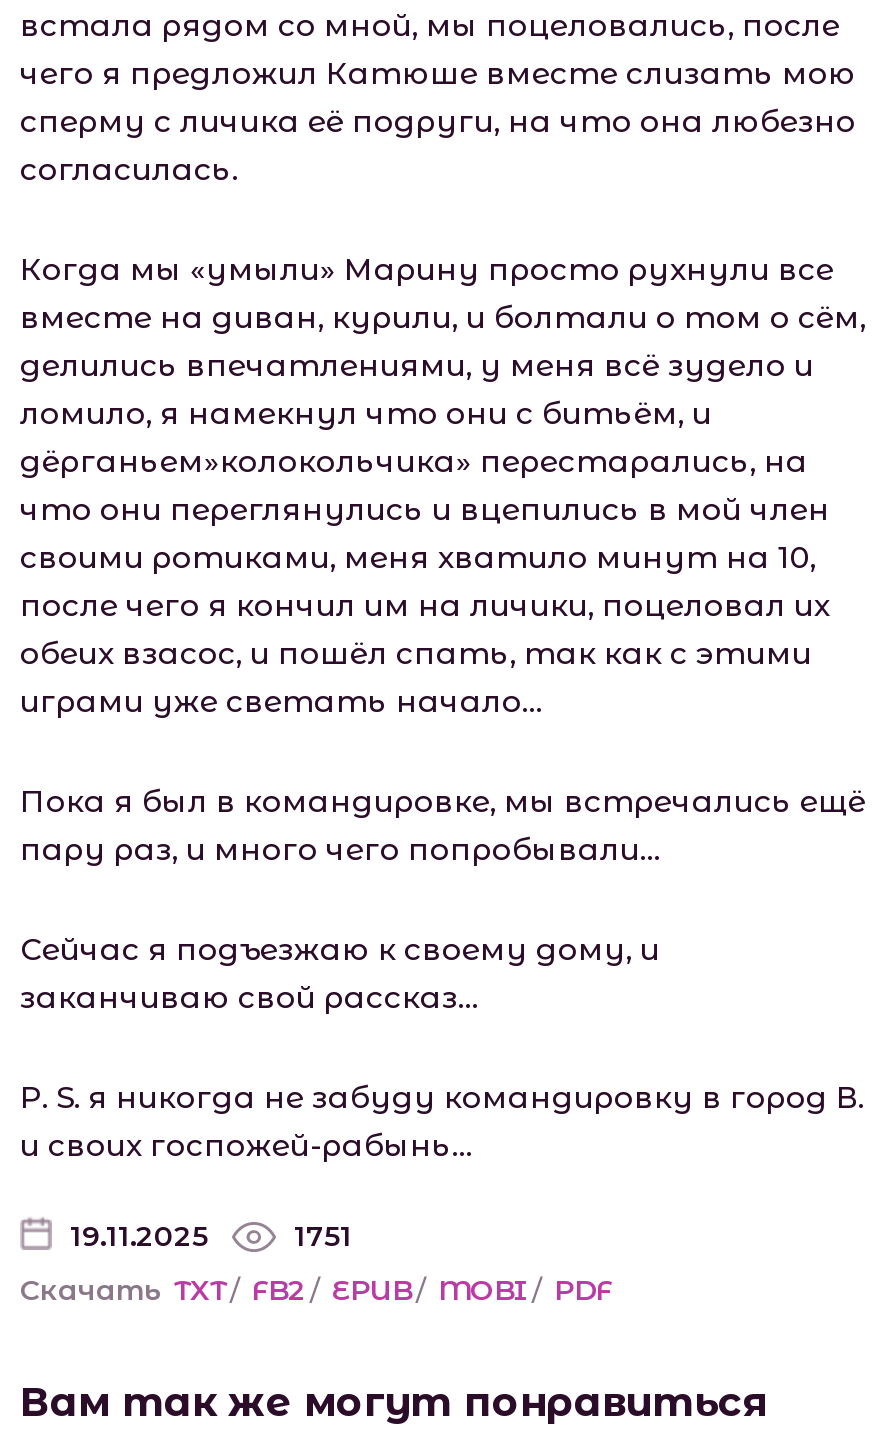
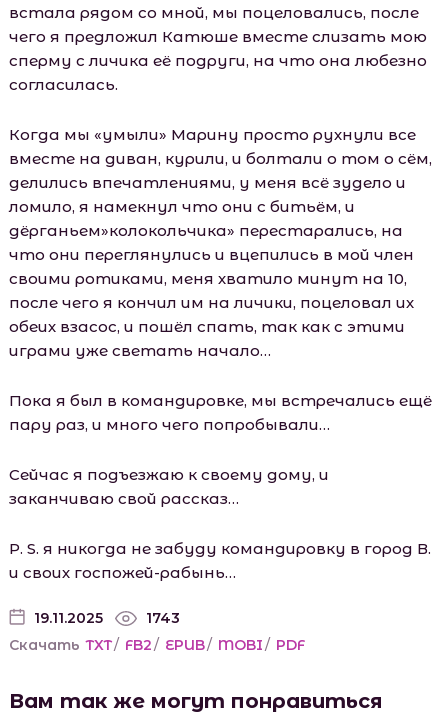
- 1751
+ 1743
